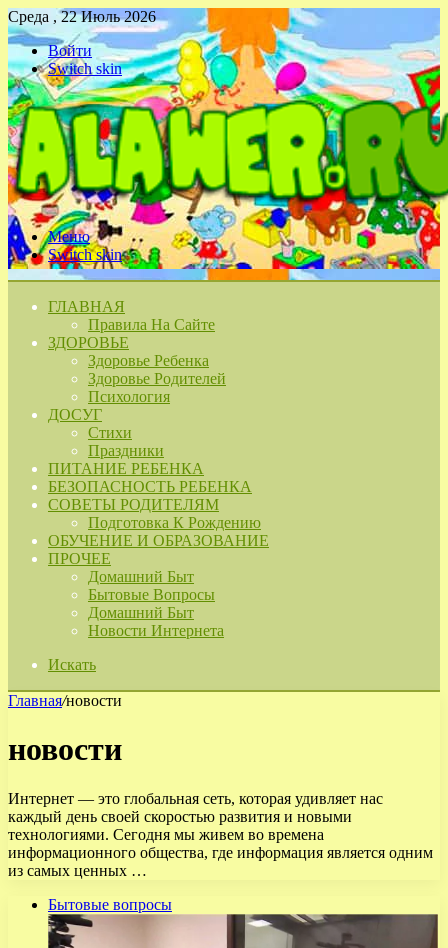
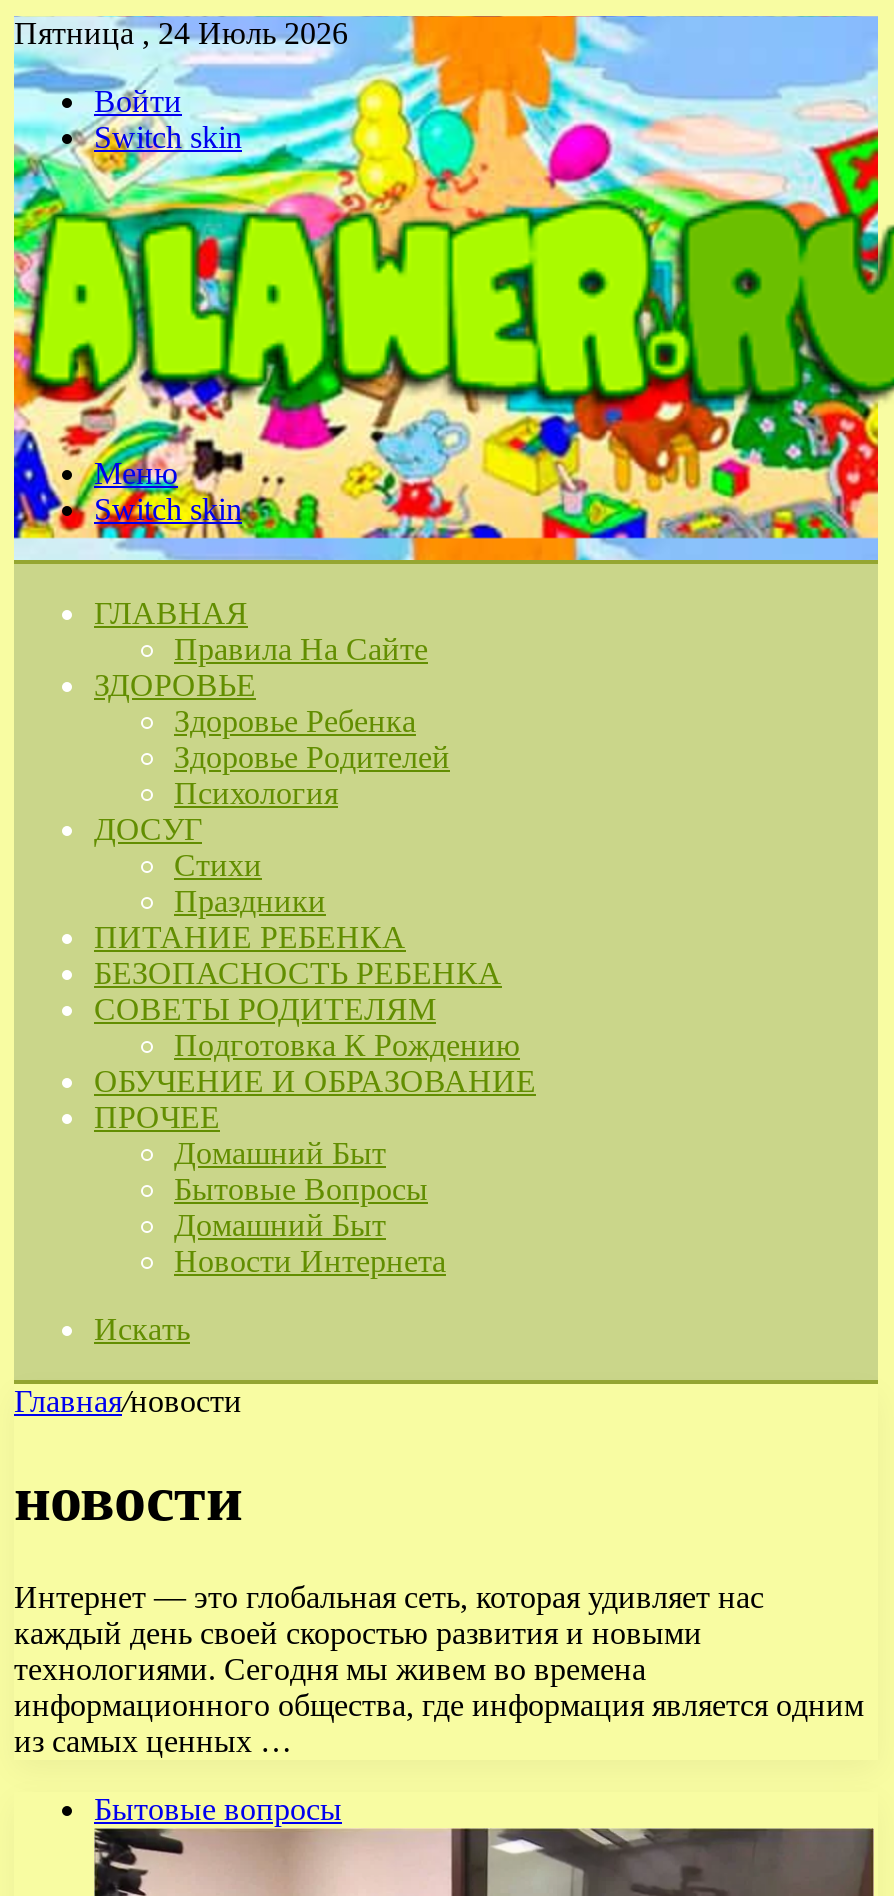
- Среда , 22 Июль 2026
+ Пятница , 24 Июль 2026
